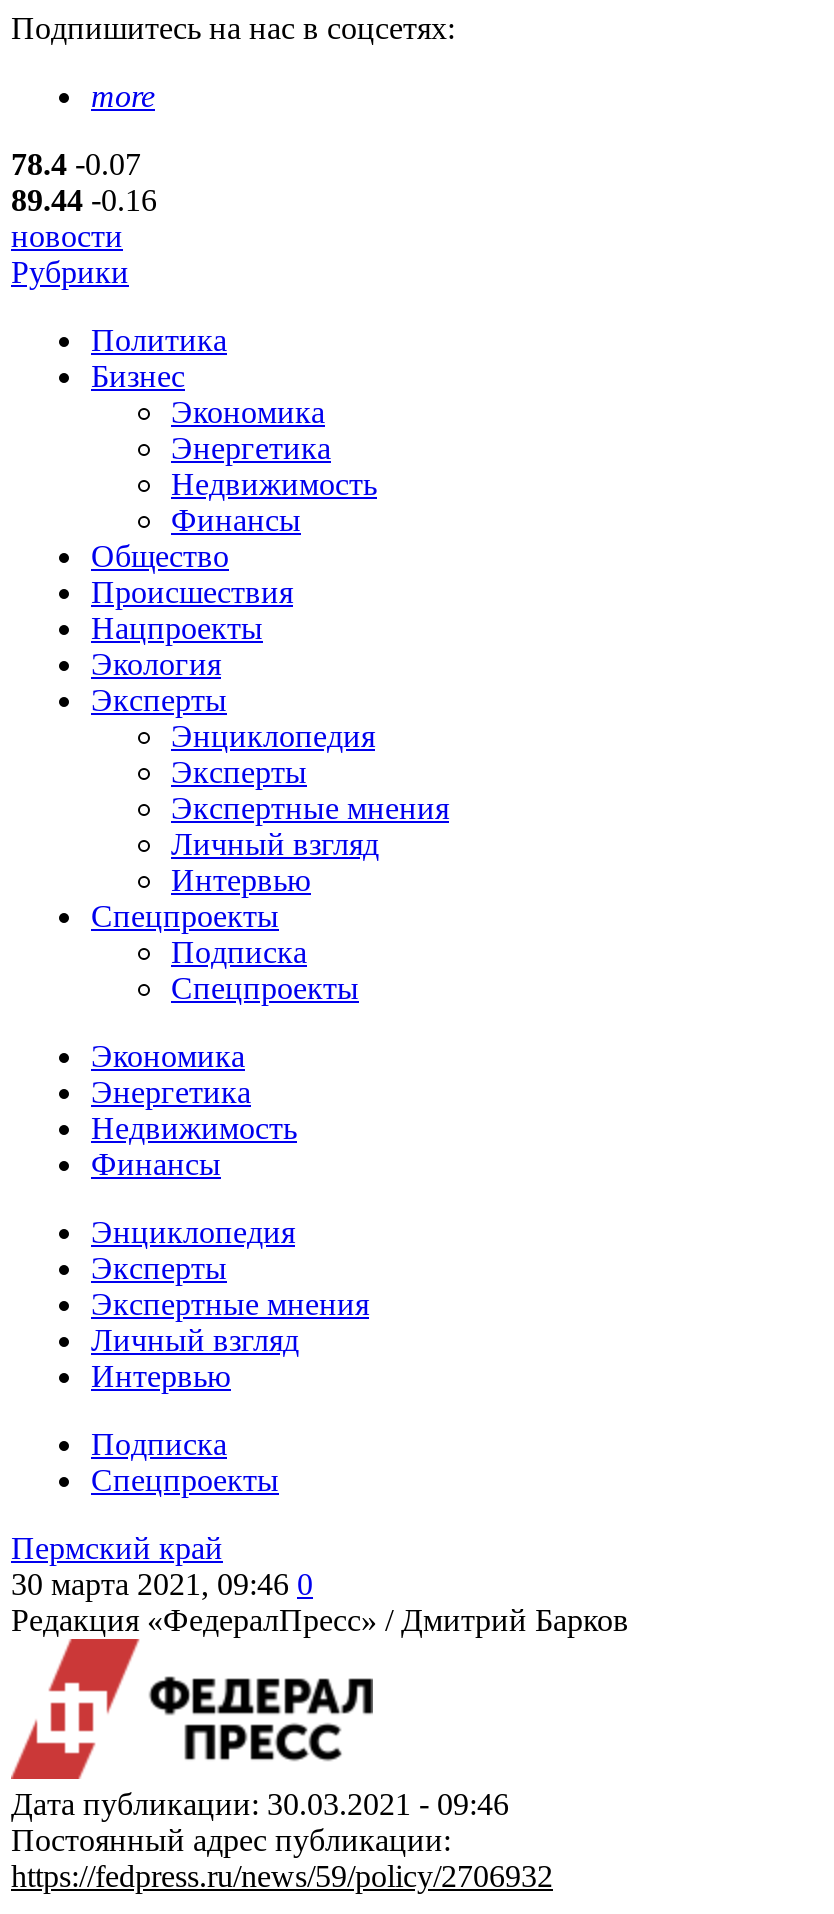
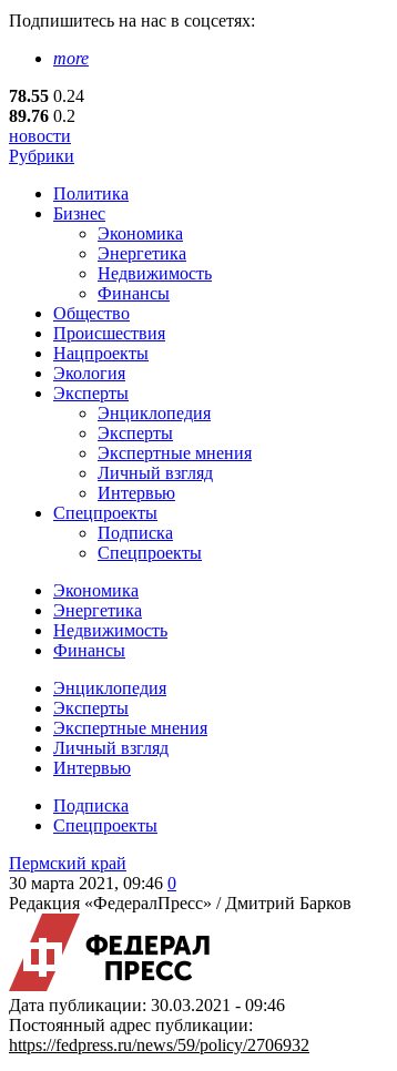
- 78.4 -0.07
+ 78.55 0.24

- 89.44 -0.16
+ 89.76 0.2
